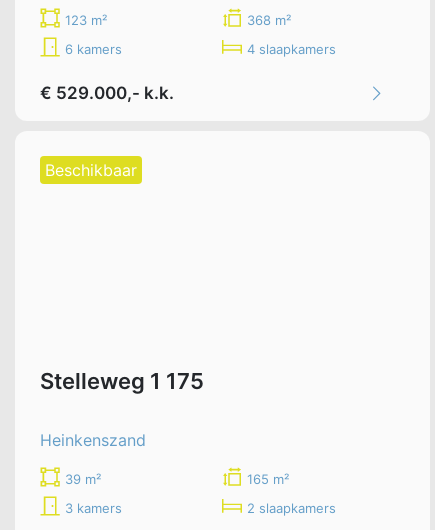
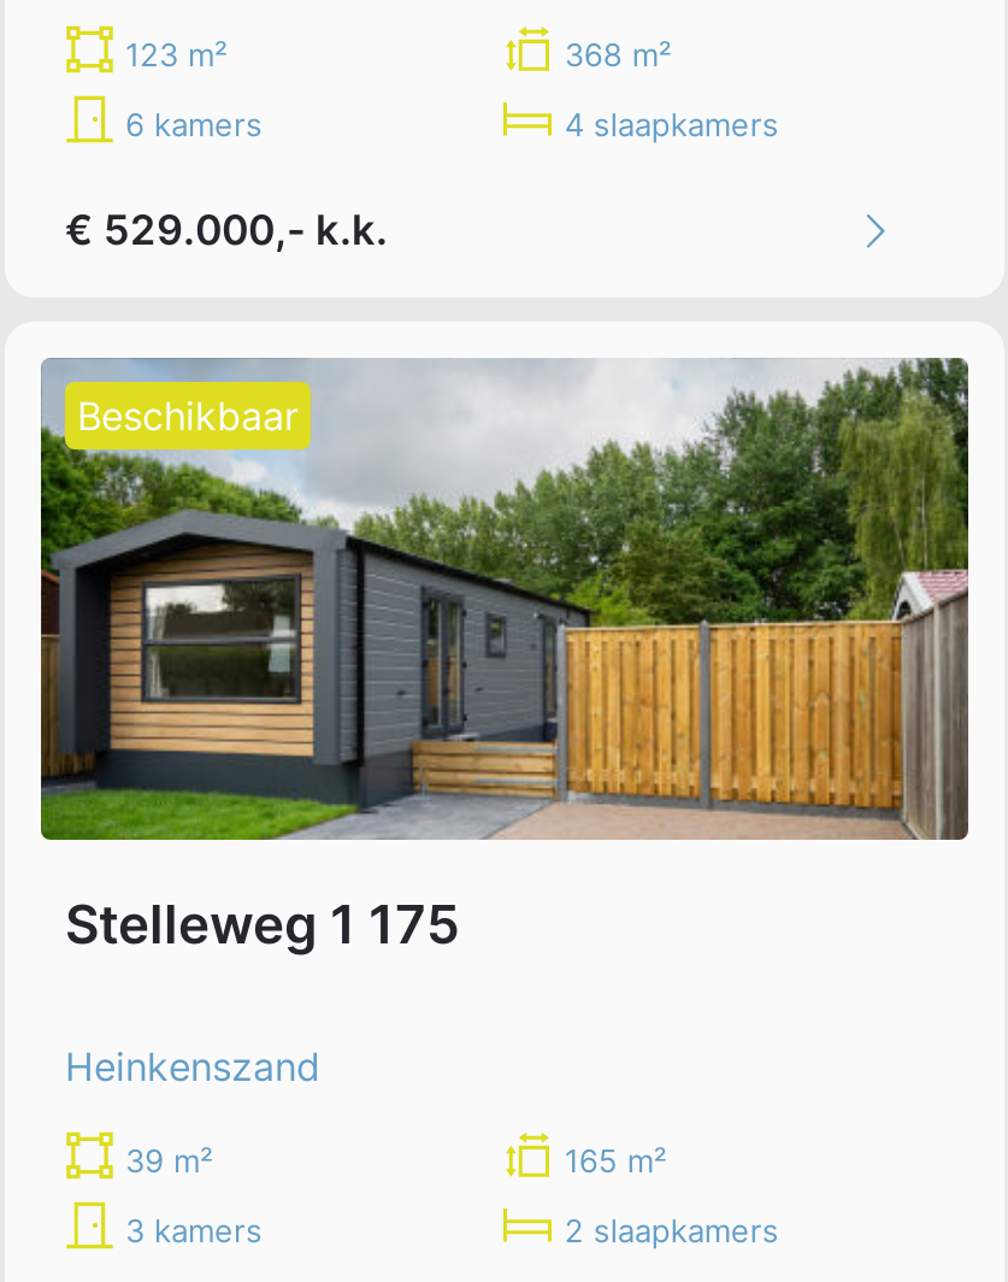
+ [image]
